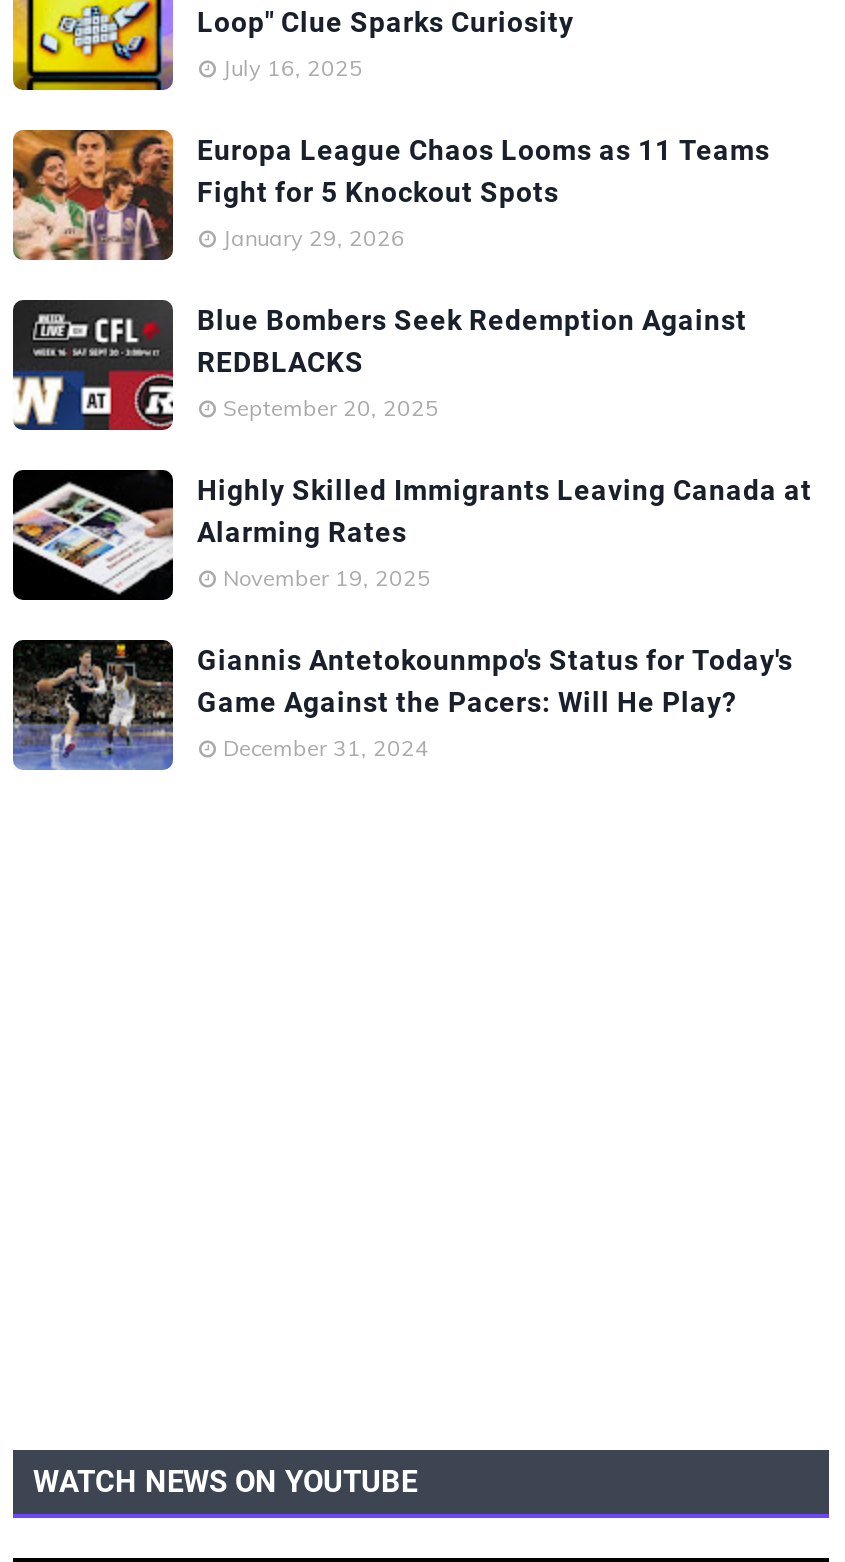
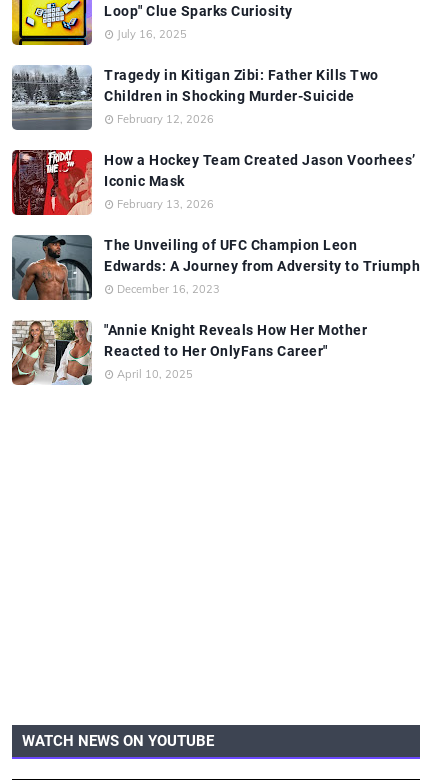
- [image]
- Europa League Chaos Looms as 11 Teams
- Fight for 5 Knockout Spots
+ [image]
+ Tragedy in Kitigan Zibi: Father Kills Two
+ Children in Shocking Murder-Suicide

- January 29, 2026
+ February 12, 2026

- [image]
- Blue Bombers Seek Redemption Against
- REDBLACKS
+ [image]
+ How a Hockey Team Created Jason Voorhees’
+ Iconic Mask

- September 20, 2025
+ February 13, 2026

- [image]
- Highly Skilled Immigrants Leaving Canada at
- Alarming Rates
+ [image]
+ The Unveiling of UFC Champion Leon
+ Edwards: A Journey from Adversity to Triumph

- November 19, 2025
+ December 16, 2023

- [image]
- Giannis Antetokounmpo's Status for Today's
- Game Against the Pacers: Will He Play?
+ [image]
+ "Annie Knight Reveals How Her Mother
+ Reacted to Her OnlyFans Career"

- December 31, 2024
+ April 10, 2025
